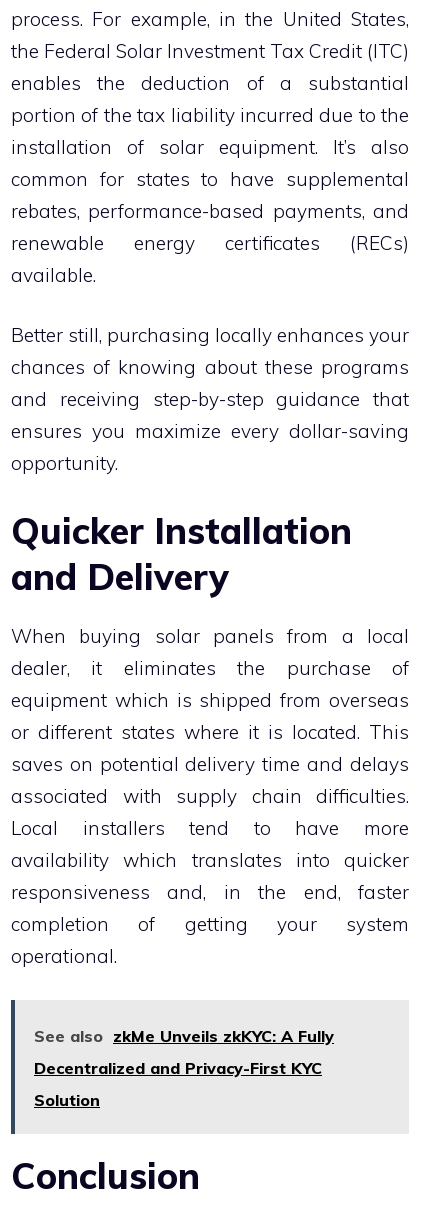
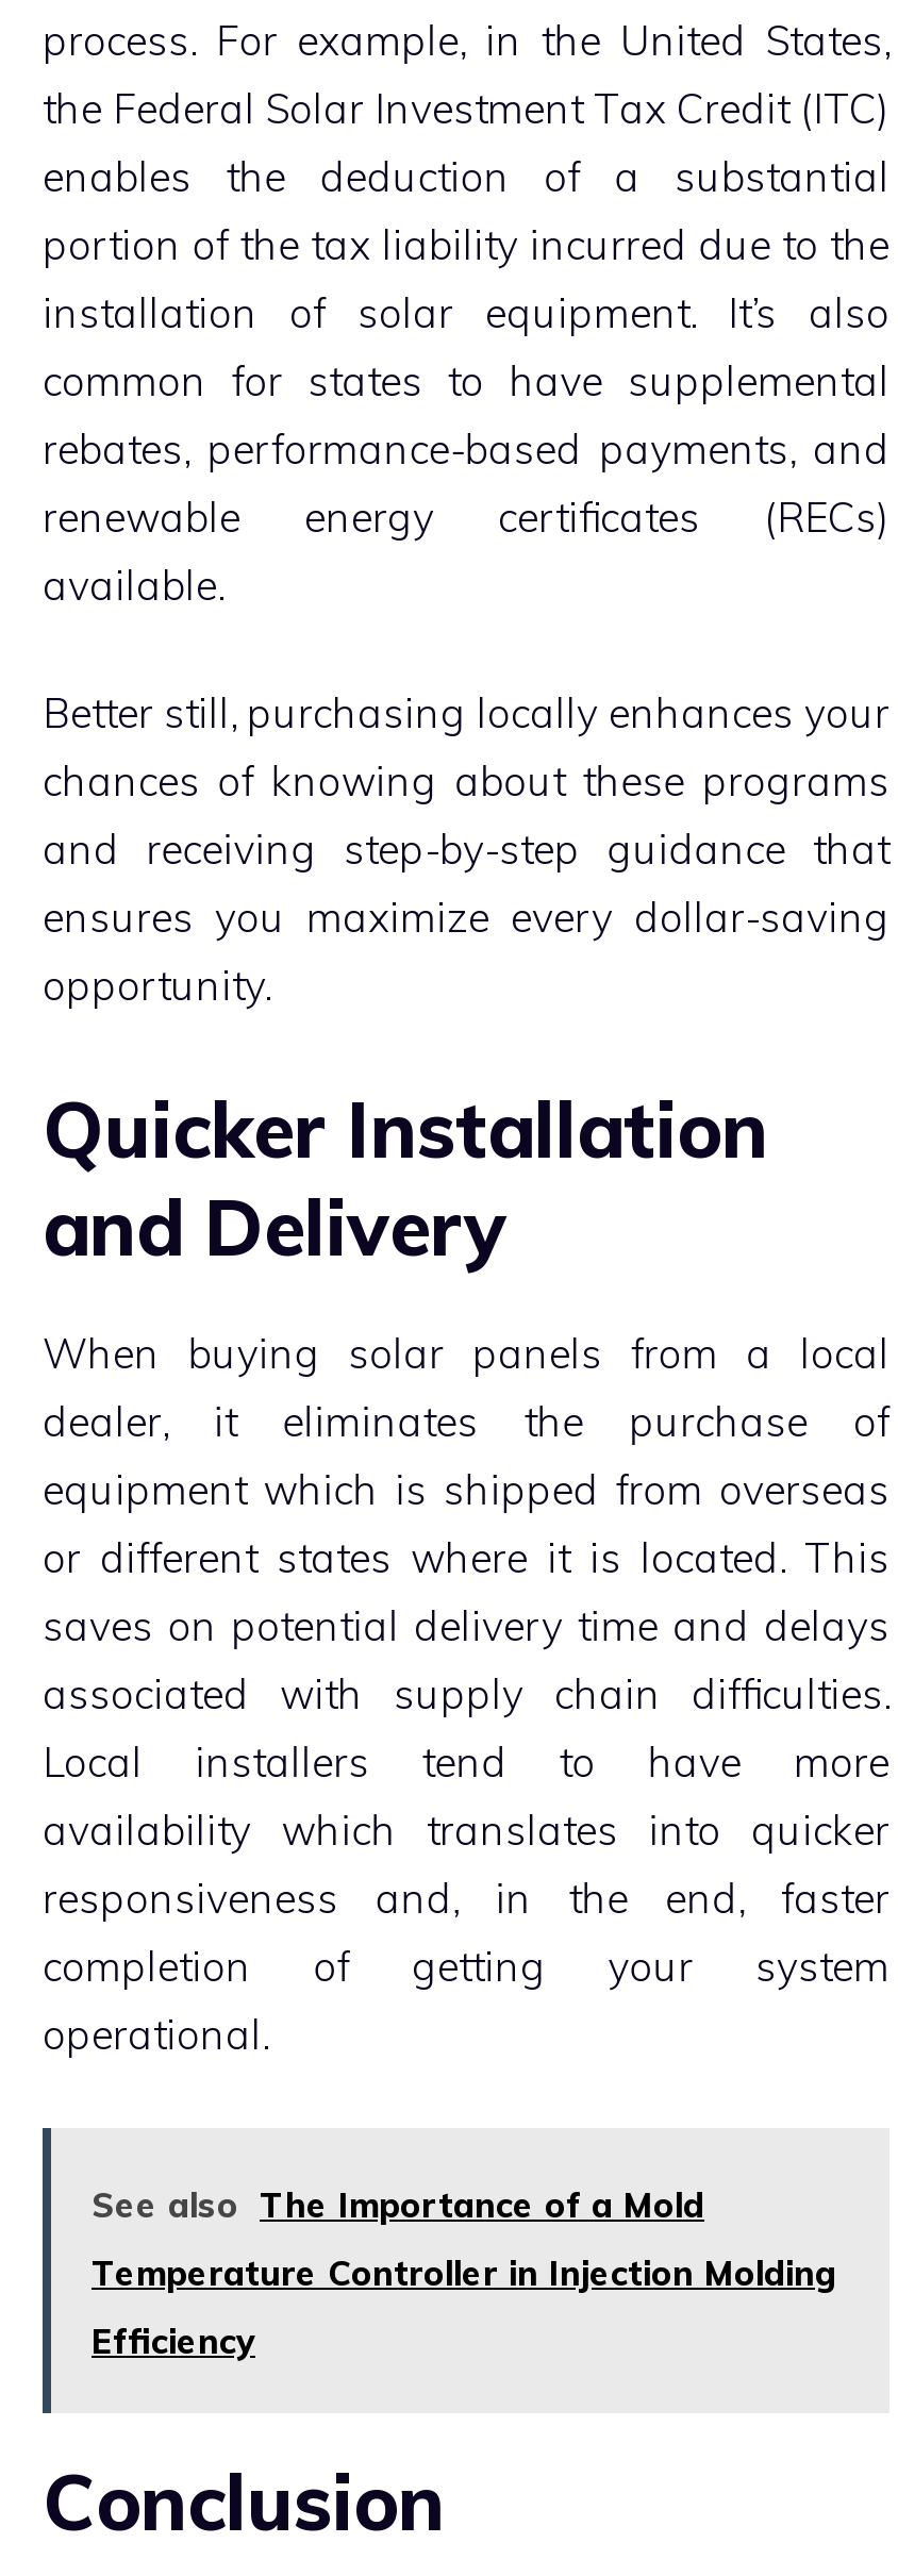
- See also zkMe Unveils zkKYC: A Fully
+ See also The Importance of a Mold

- Decentralized and Privacy-First KYC
+ Temperature Controller in Injection Molding

- Solution
+ Efficiency
